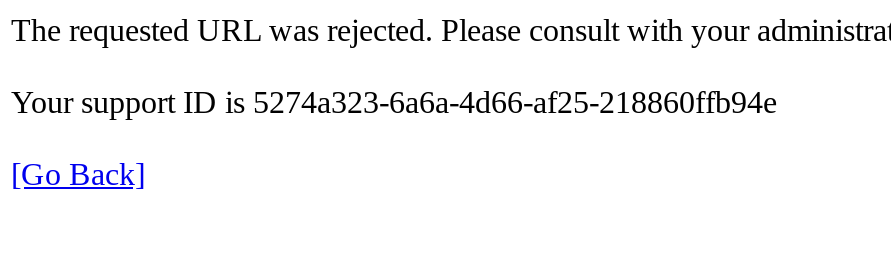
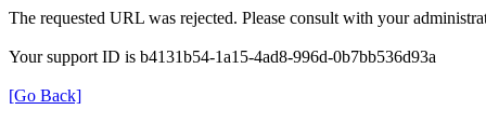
- Your support ID is 5274a323-6a6a-4d66-af25-218860ffb94e
+ Your support ID is b4131b54-1a15-4ad8-996d-0b7bb536d93a
